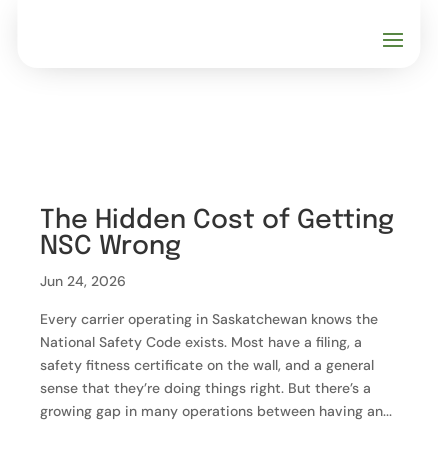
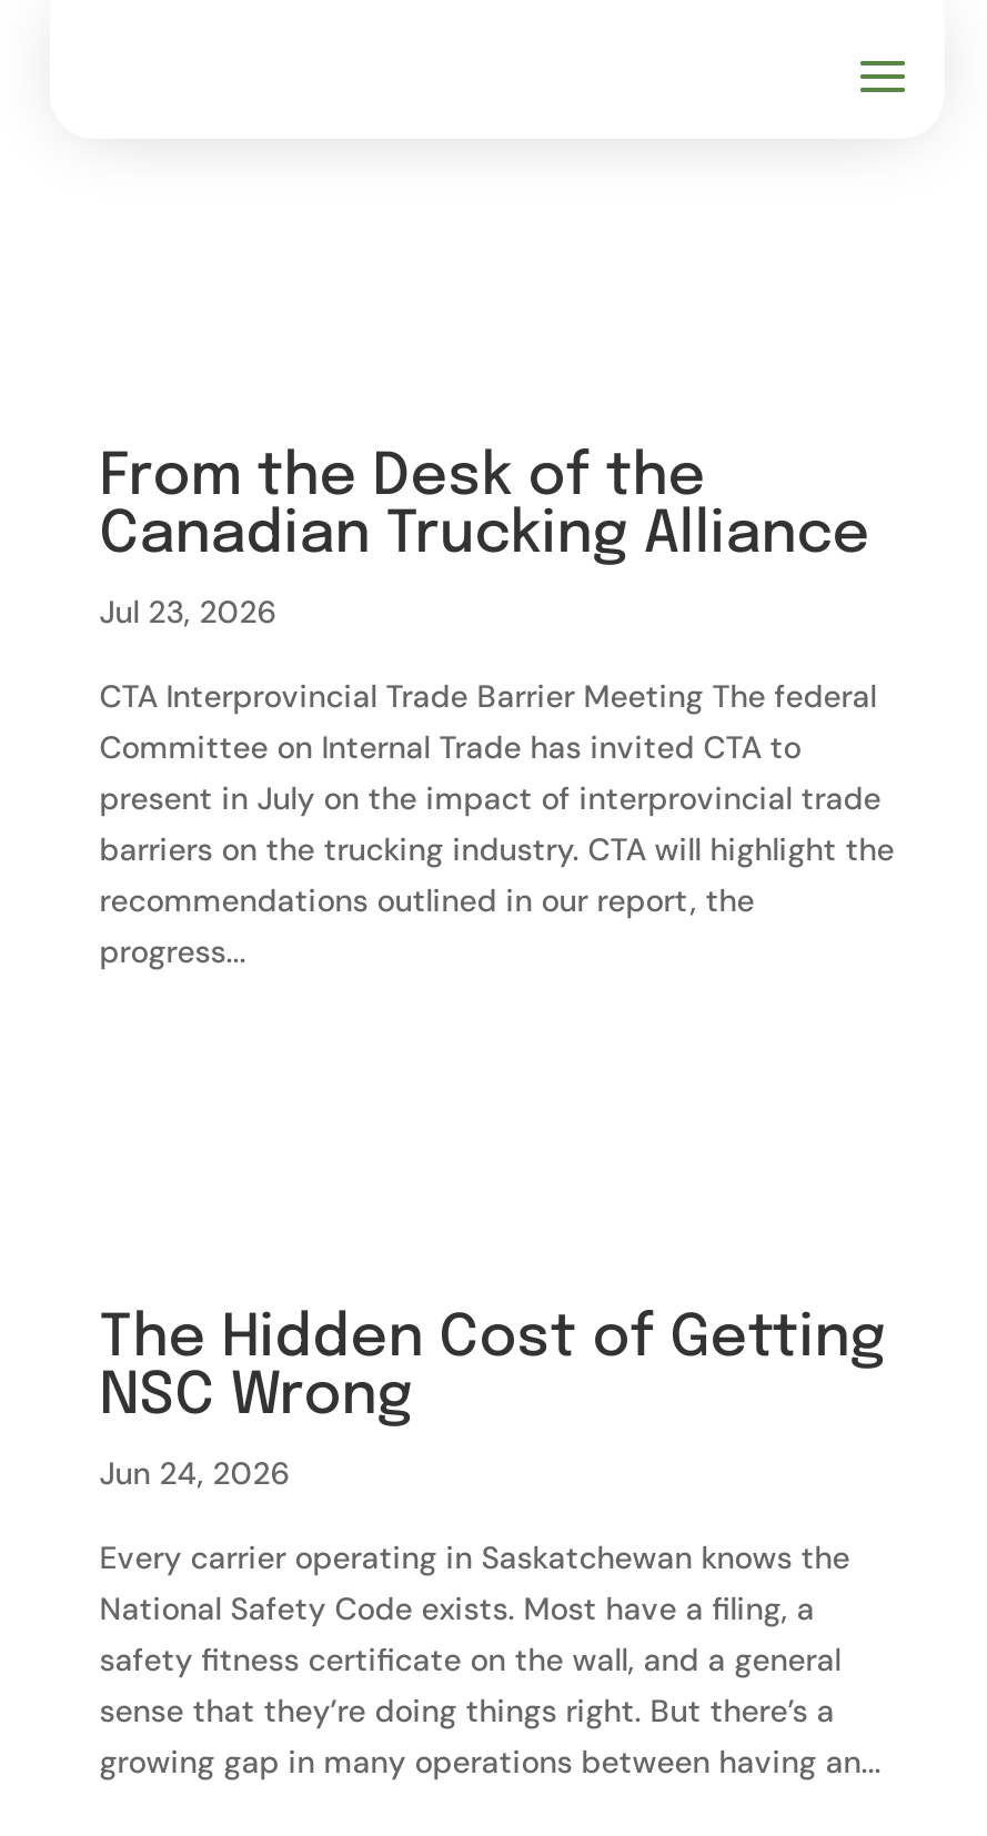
+ From the Desk of the
+ Canadian Trucking Alliance
+ Jul 23, 2026
+ CTA Interprovincial Trade Barrier Meeting The federal
+ Committee on Internal Trade has invited CTA to
+ present in July on the impact of interprovincial trade
+ barriers on the trucking industry. CTA will highlight the
+ recommendations outlined in our report, the
+ progress...
